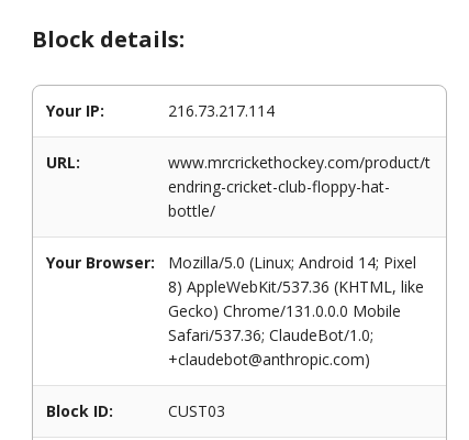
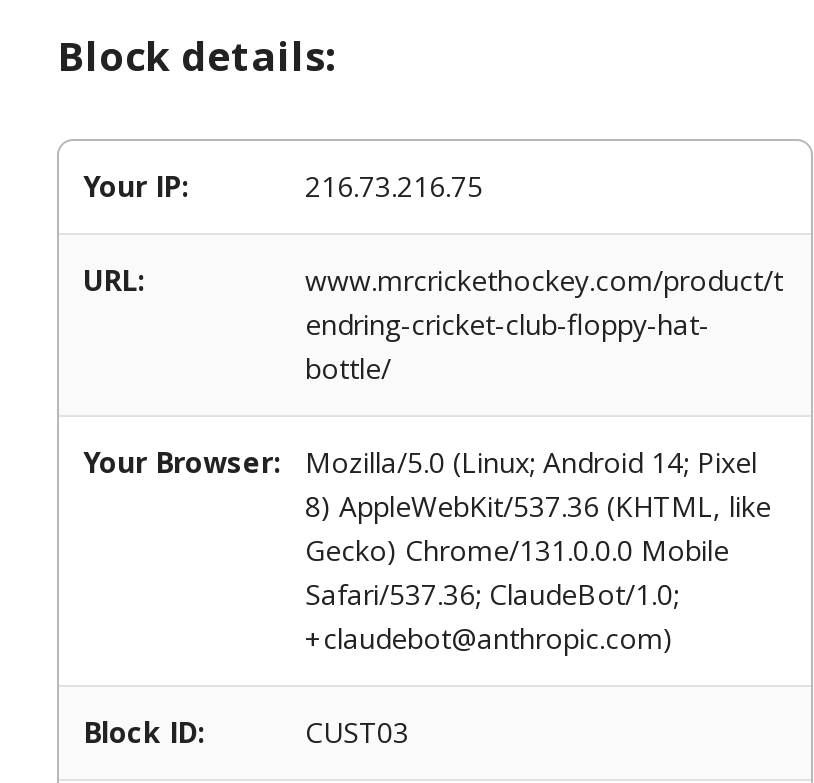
- 216.73.217.114
+ 216.73.216.75
